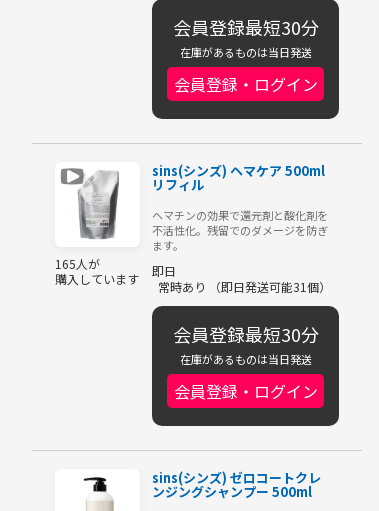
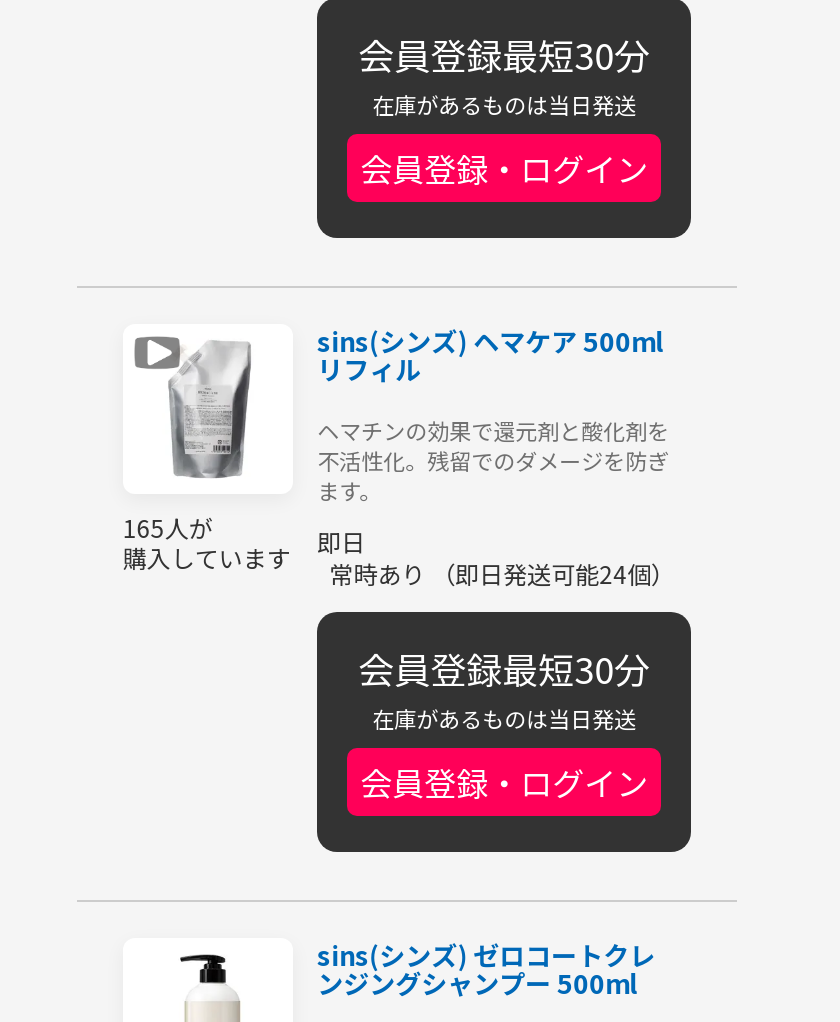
- 常時あり （即日発送可能31個）
+ 常時あり （即日発送可能24個）
